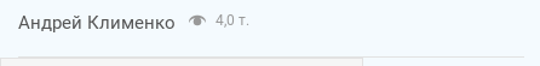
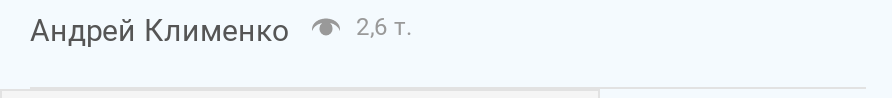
- 4,0 т.
+ 2,6 т.
